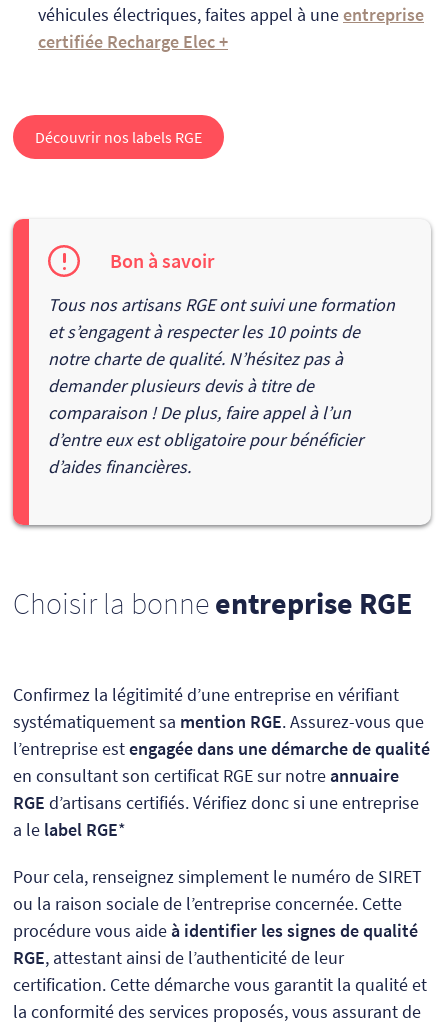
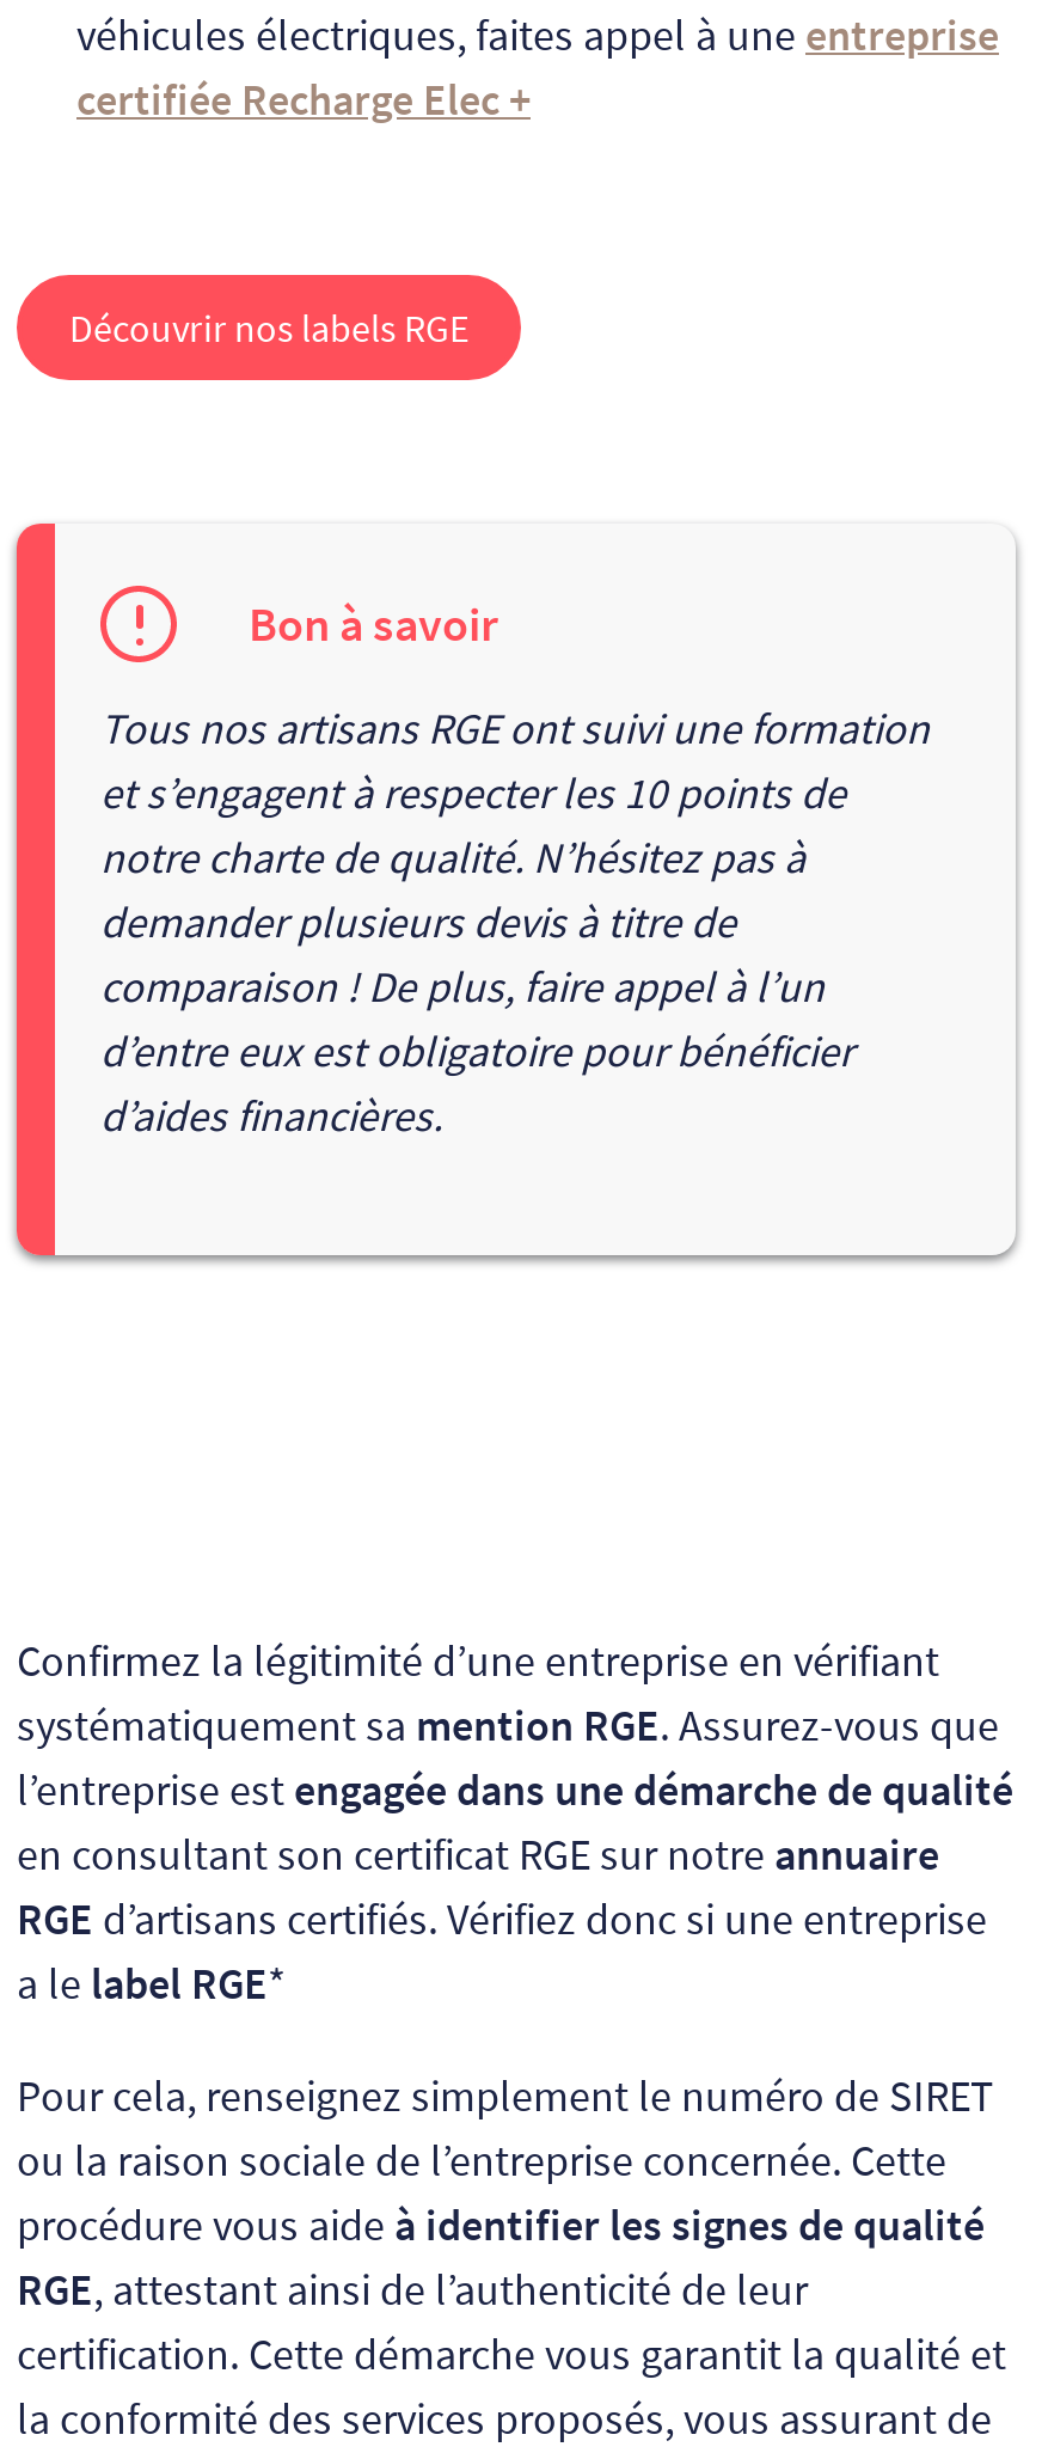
- Choisir la bonne entreprise RGE
